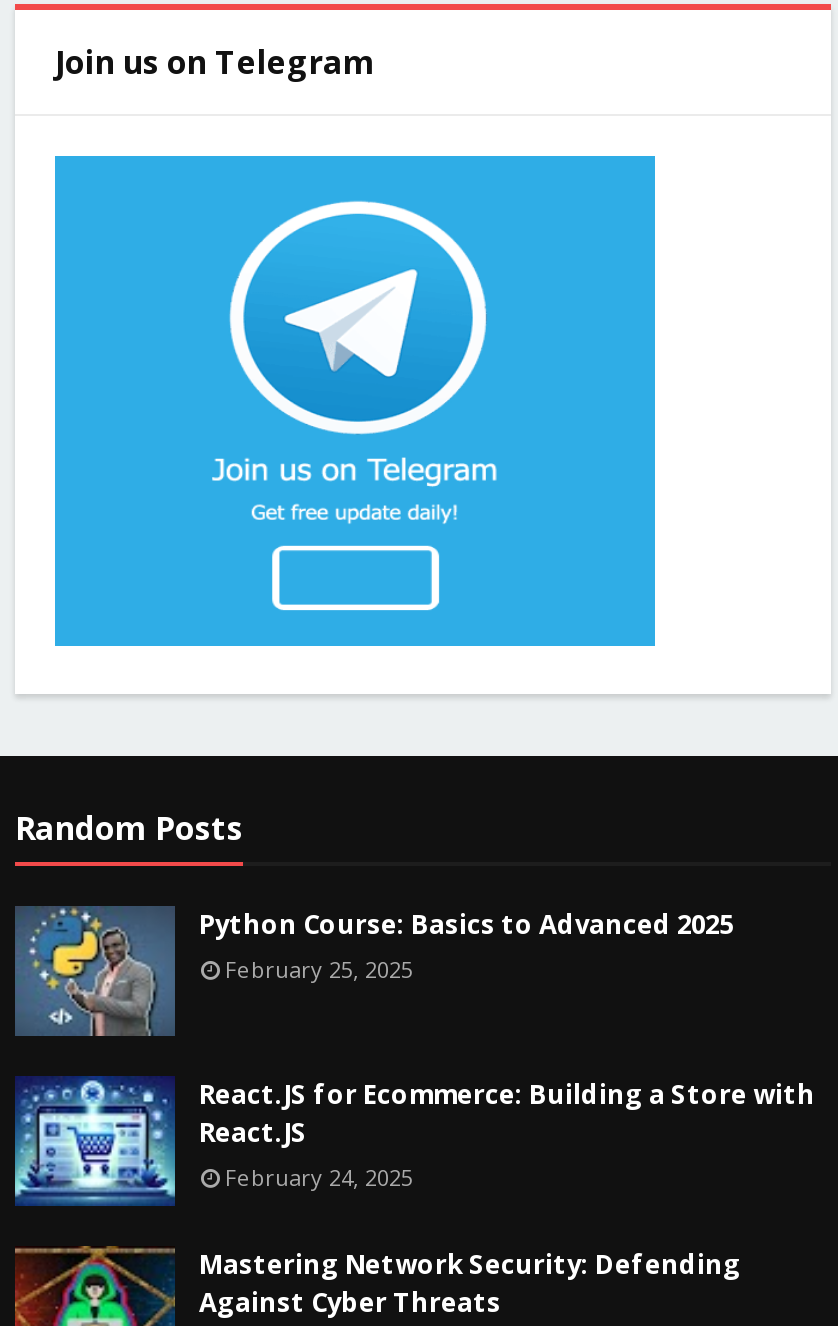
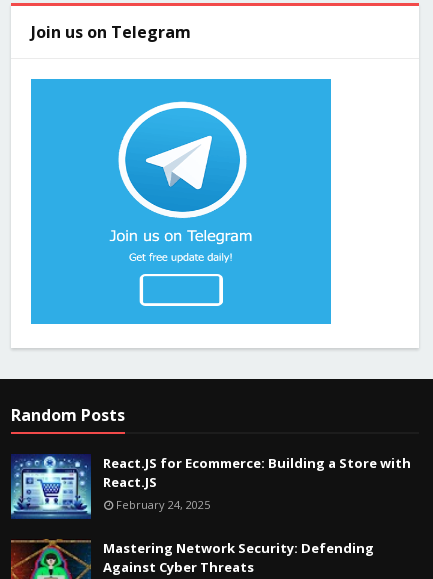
- [image]
- Python Course: Basics to Advanced 2025
- February 25, 2025
